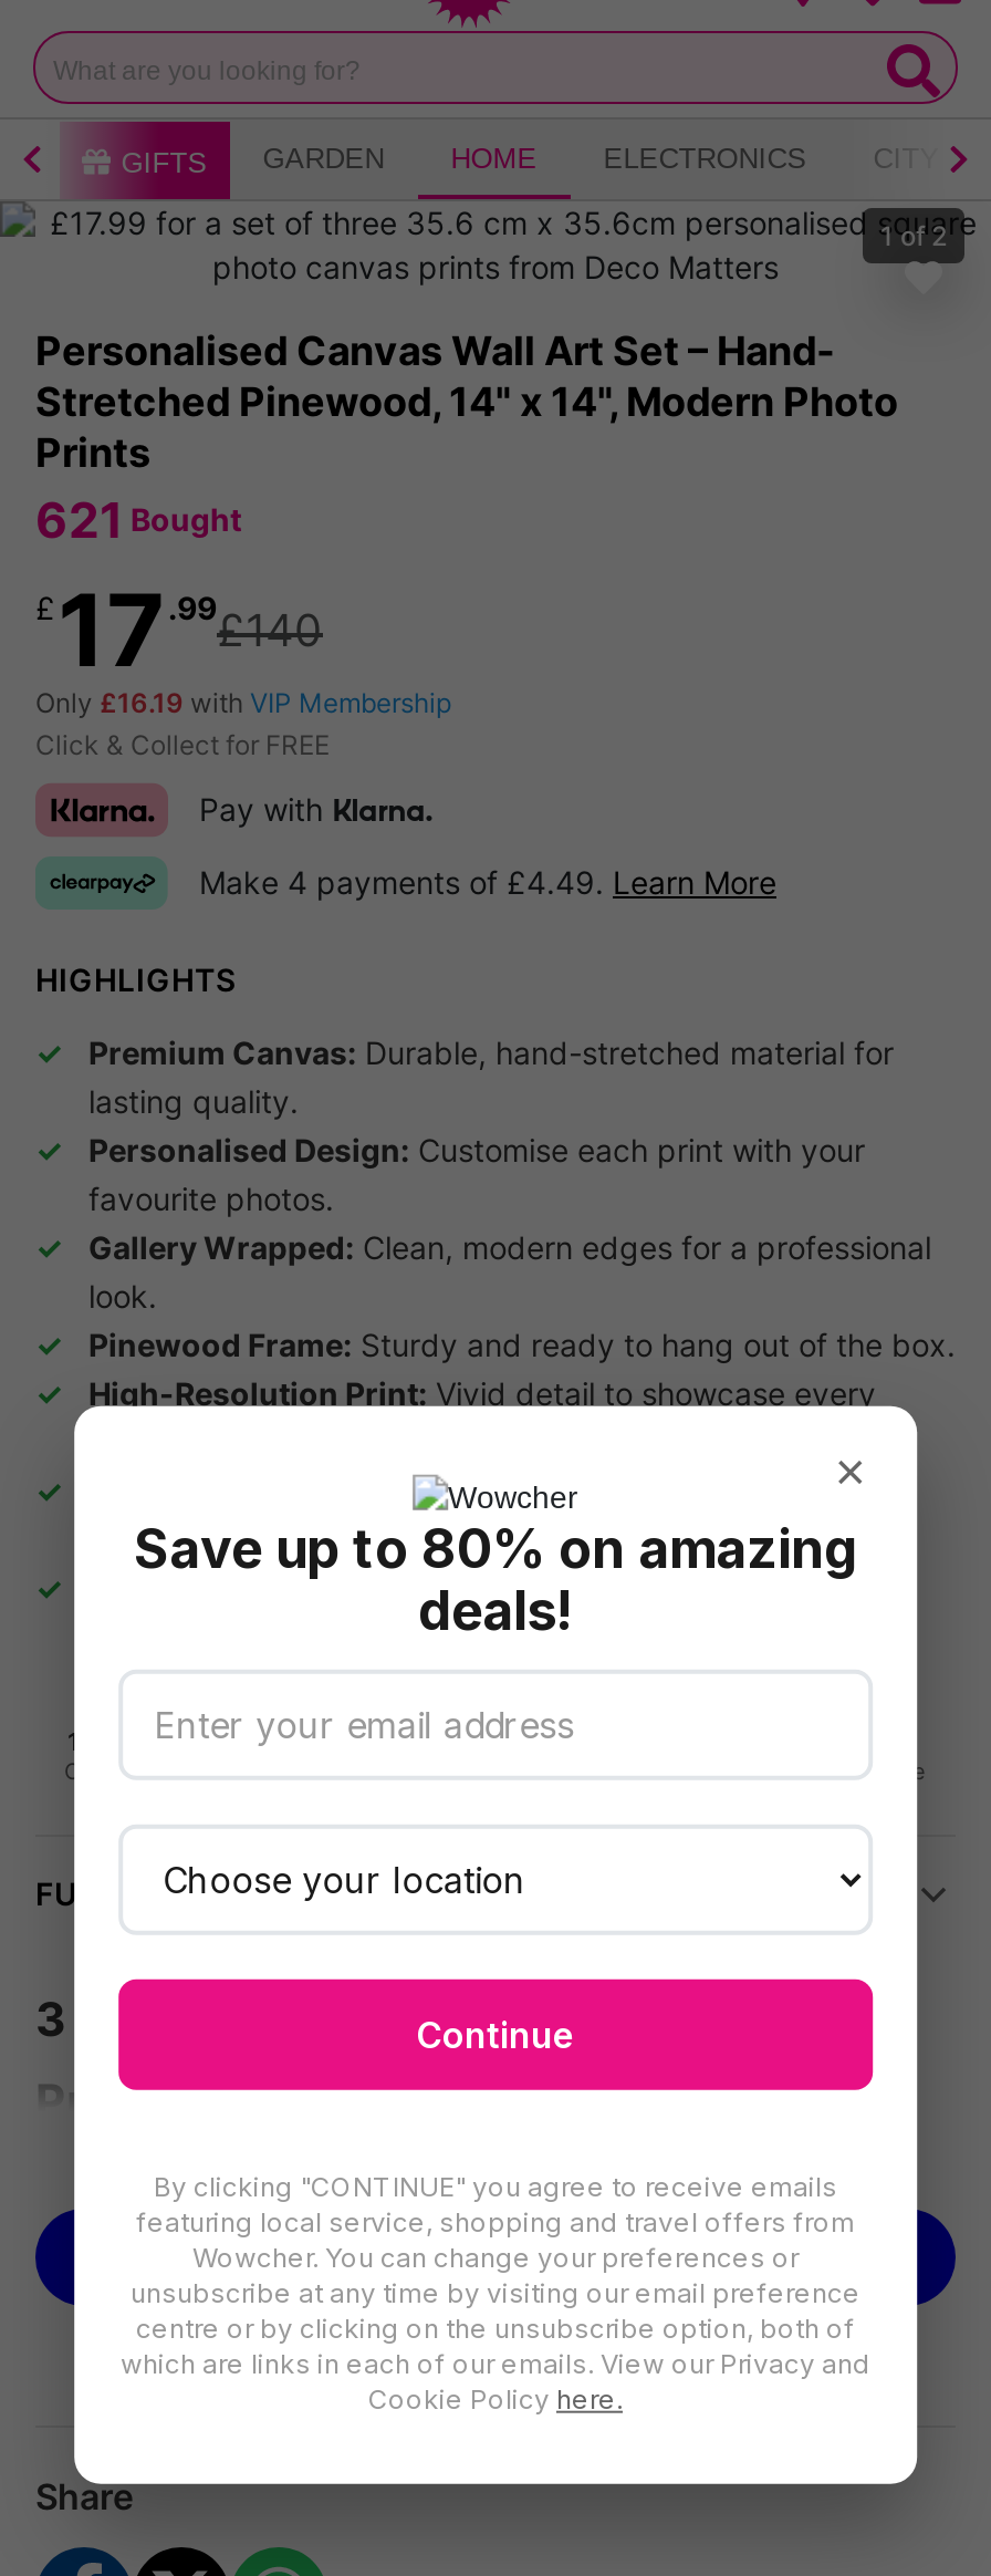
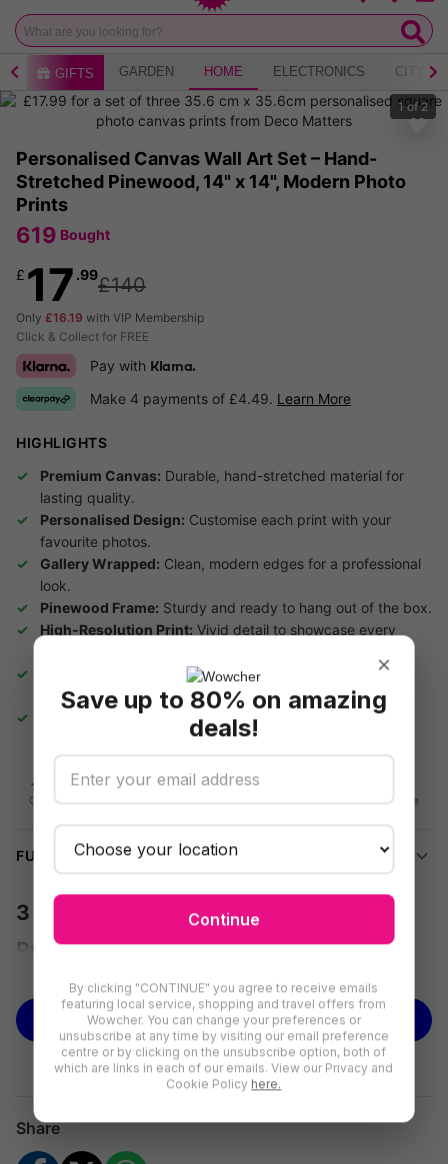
- 621 Bought
+ 619 Bought
